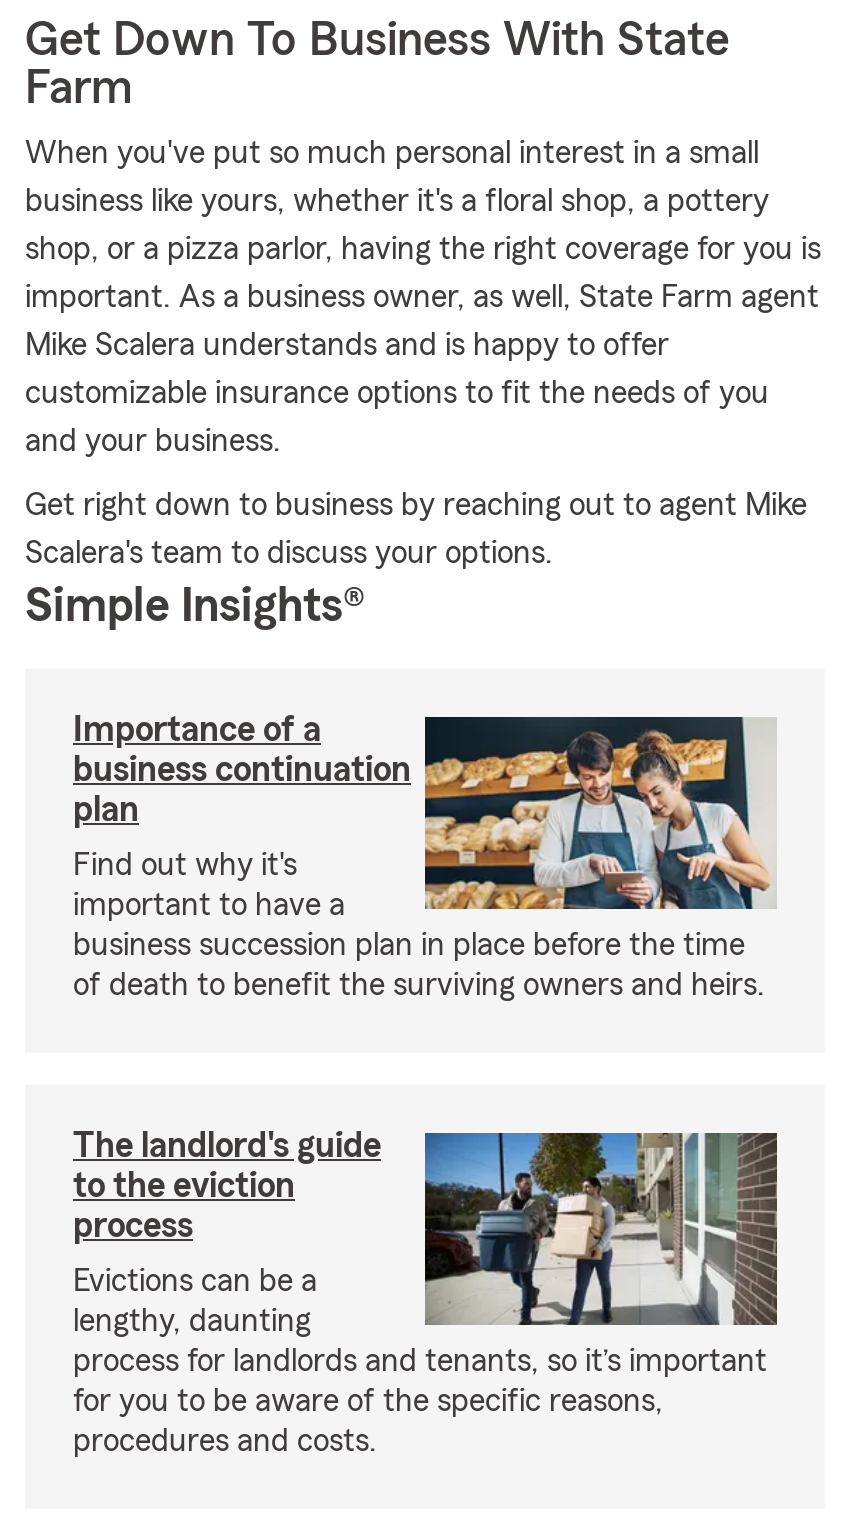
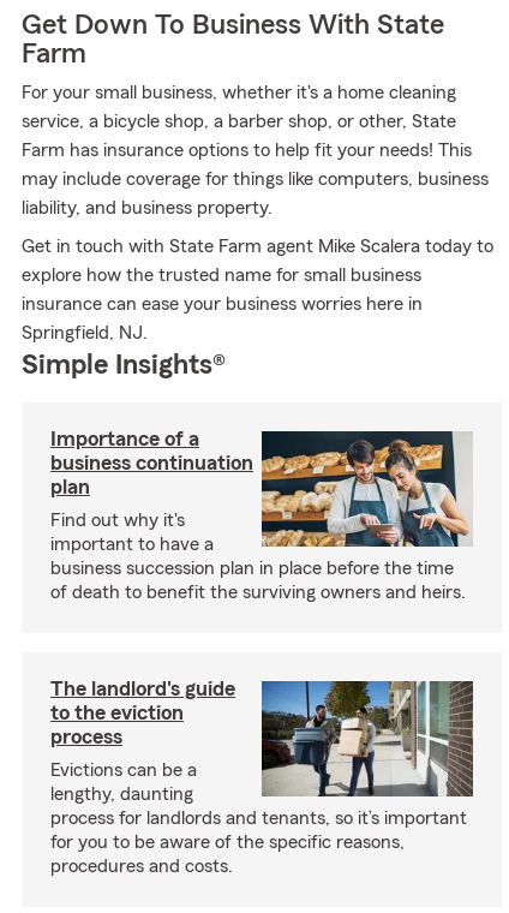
- When you've put so much personal interest in a small
+ For your small business, whether it's a home cleaning

- business like yours, whether it's a floral shop, a pottery
+ service, a bicycle shop, a barber shop, or other, State

- shop, or a pizza parlor, having the right coverage for you is
+ Farm has insurance options to help fit your needs! This

- important. As a business owner, as well, State Farm agent
+ may include coverage for things like computers, business

- Mike Scalera understands and is happy to offer
+ liability, and business property.

- customizable insurance options to fit the needs of you
+ Get in touch with State Farm agent Mike Scalera today to

- and your business.
+ explore how the trusted name for small business

- Get right down to business by reaching out to agent Mike
+ insurance can ease your business worries here in

- Scalera's team to discuss your options.
+ Springfield, NJ.
